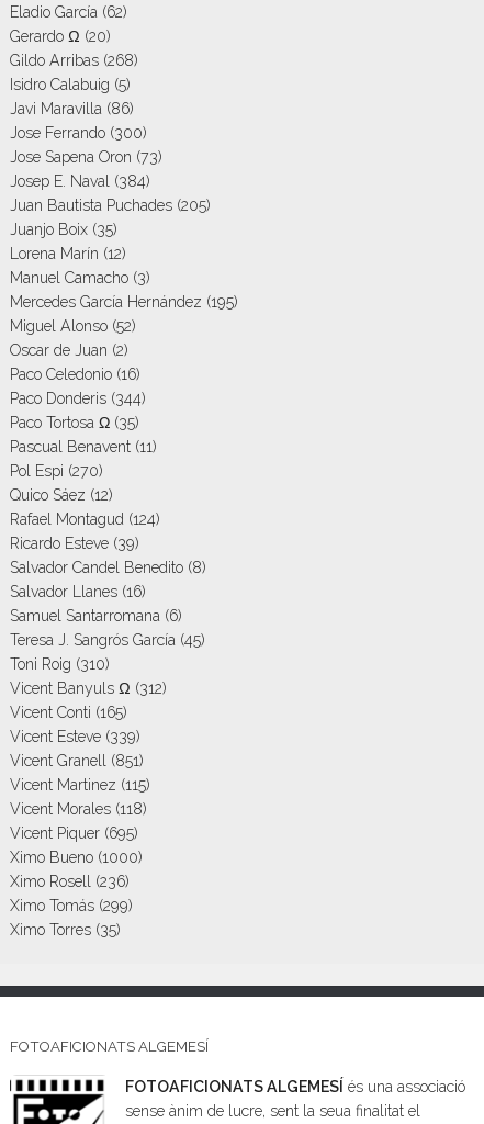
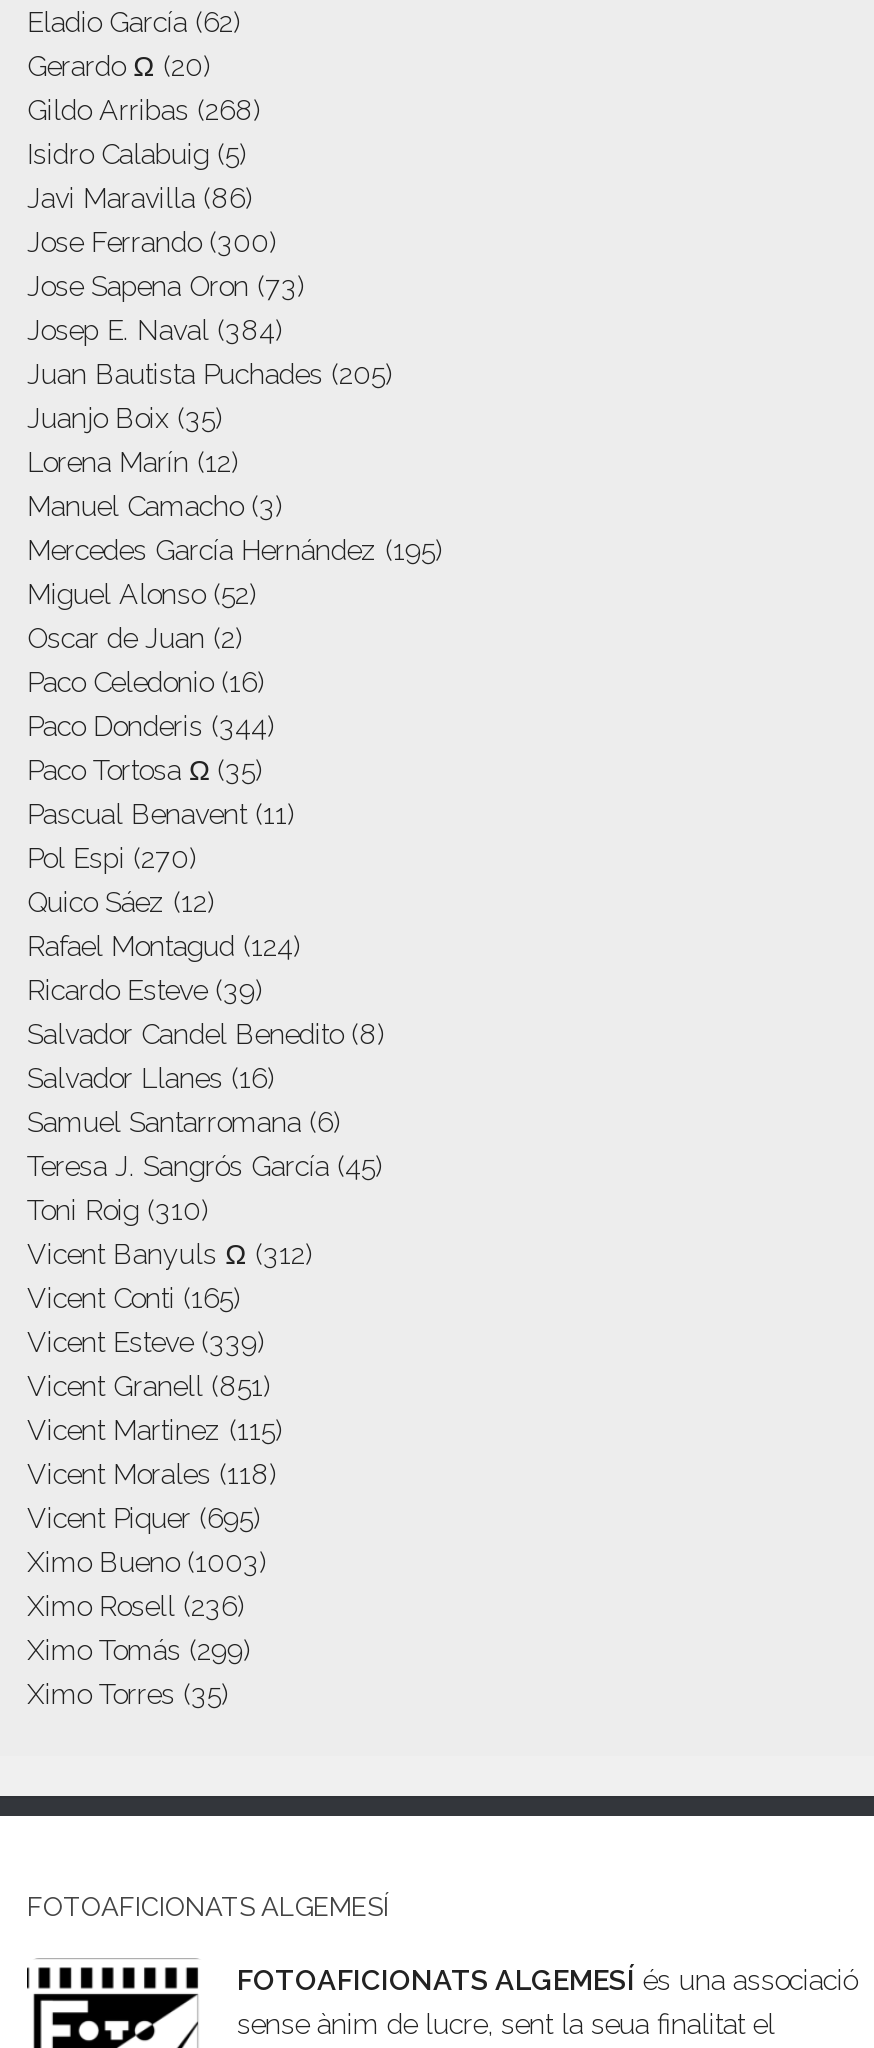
- Ximo Bueno (1000)
+ Ximo Bueno (1003)
